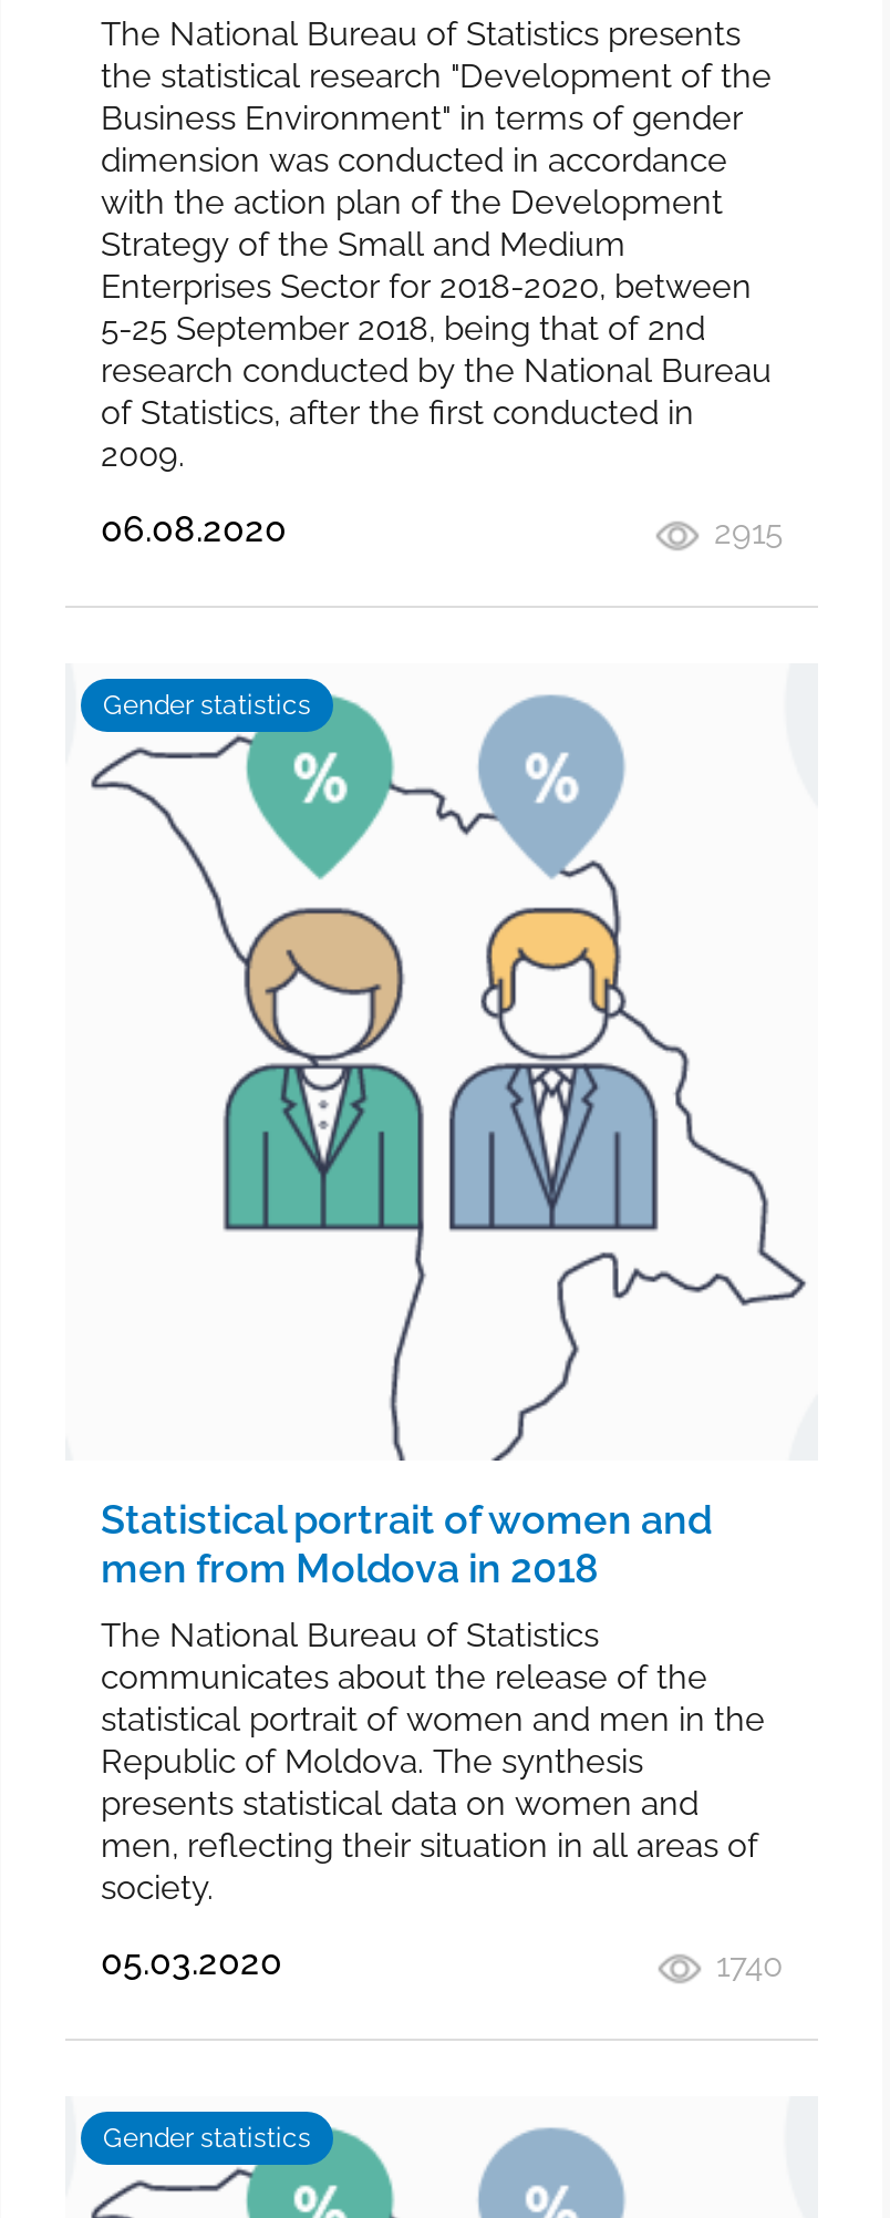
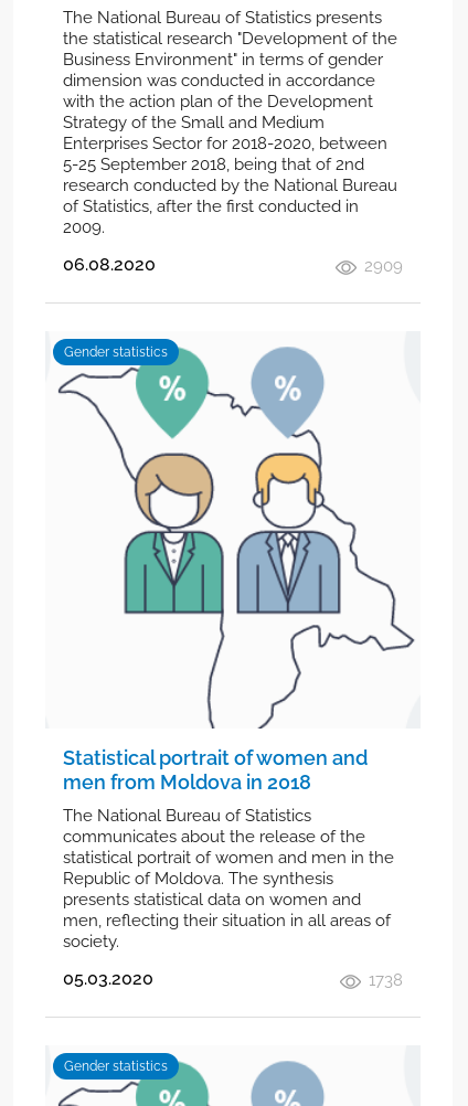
- 2915
+ 2909

- 1740
+ 1738
